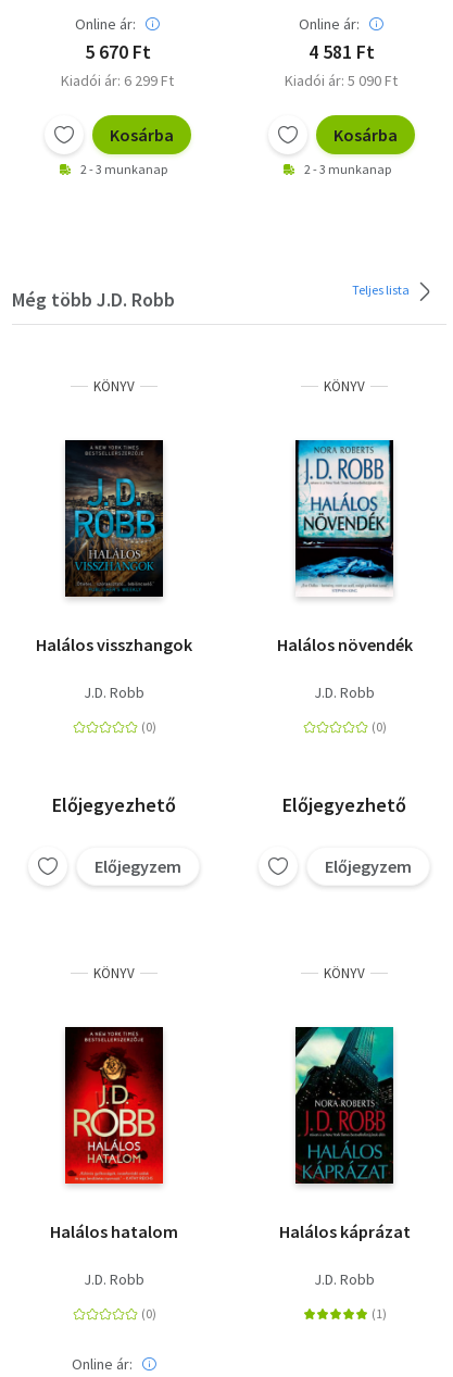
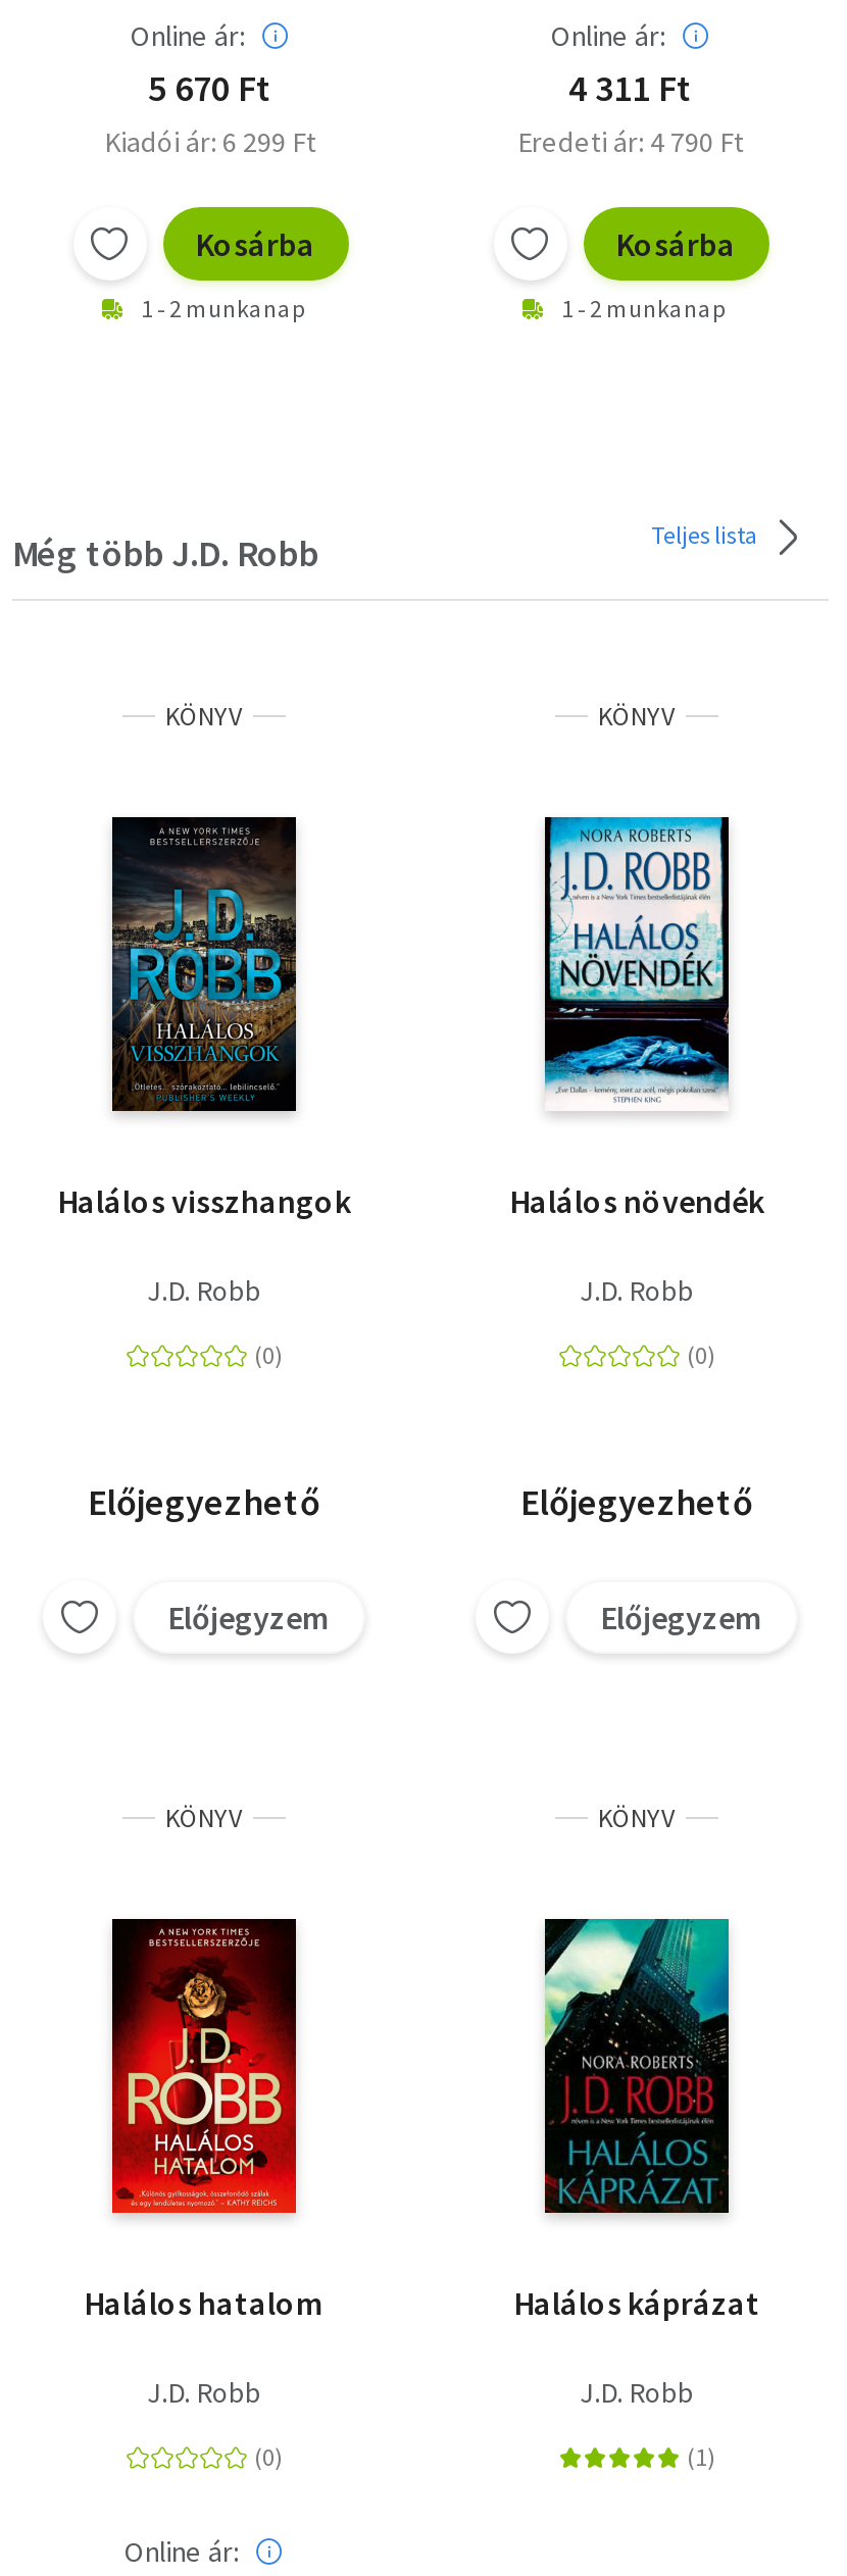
- 4 581 Ft
+ 4 311 Ft

- Kiadói ár: 5 090 Ft
+ Eredeti ár: 4 790 Ft

- 2 - 3 munkanap
+ 1 - 2 munkanap

- 2 - 3 munkanap
+ 1 - 2 munkanap
